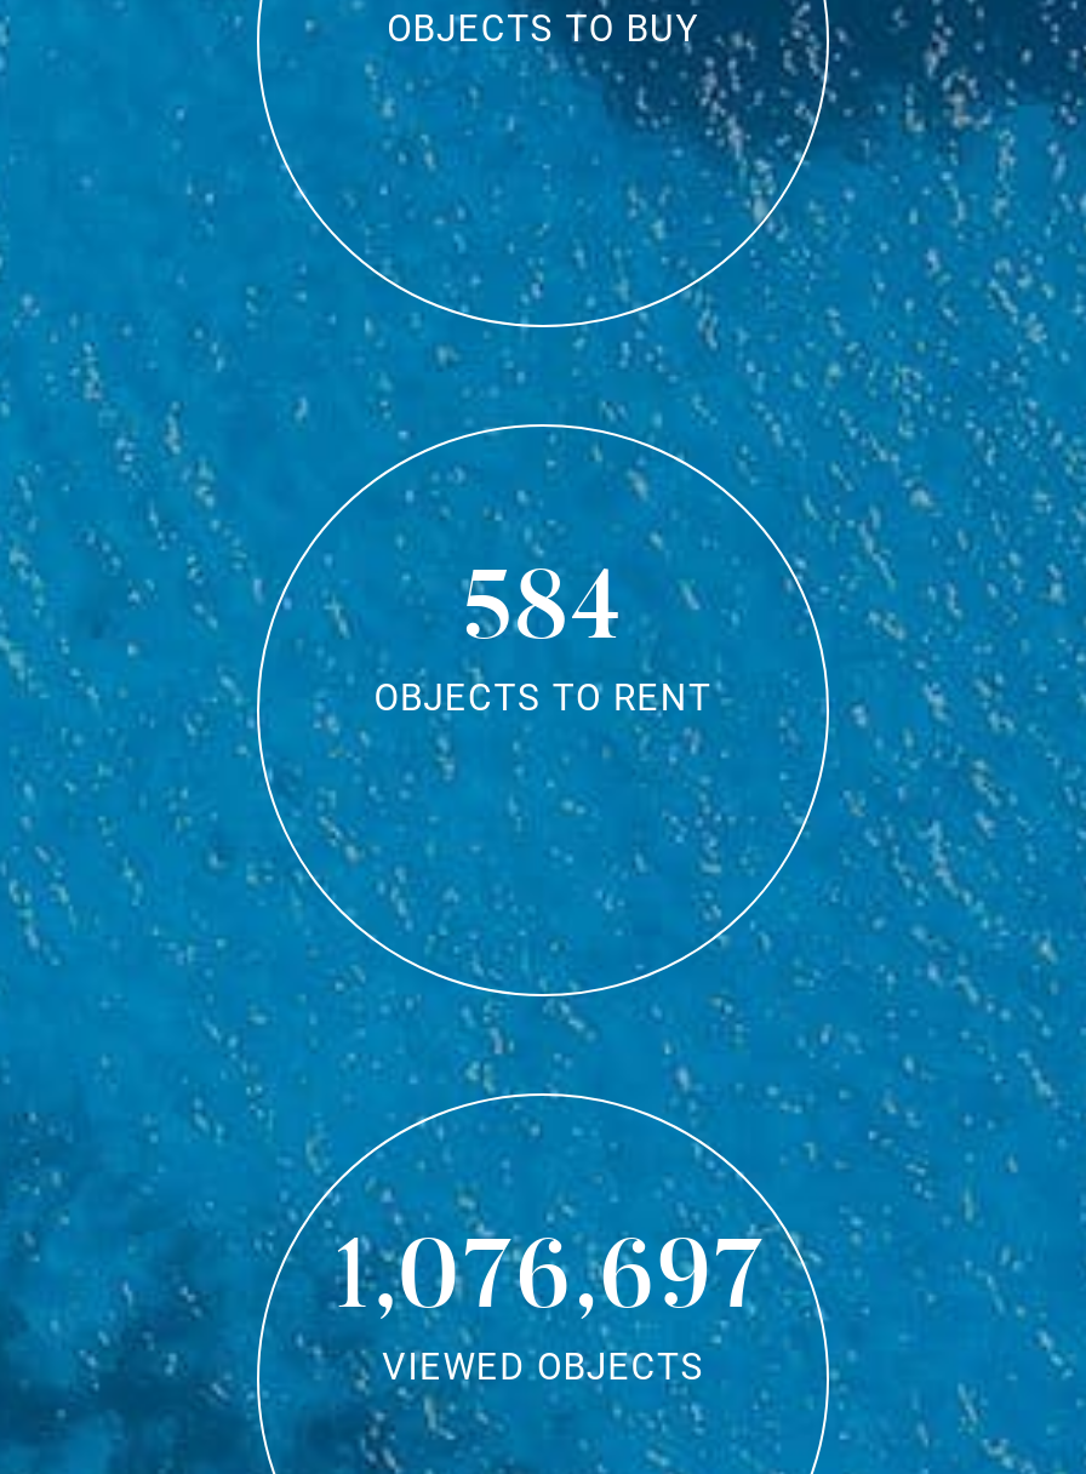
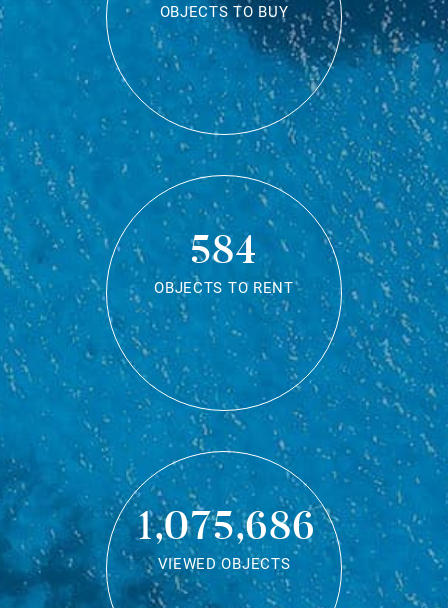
- 1,076,697
+ 1,075,686
